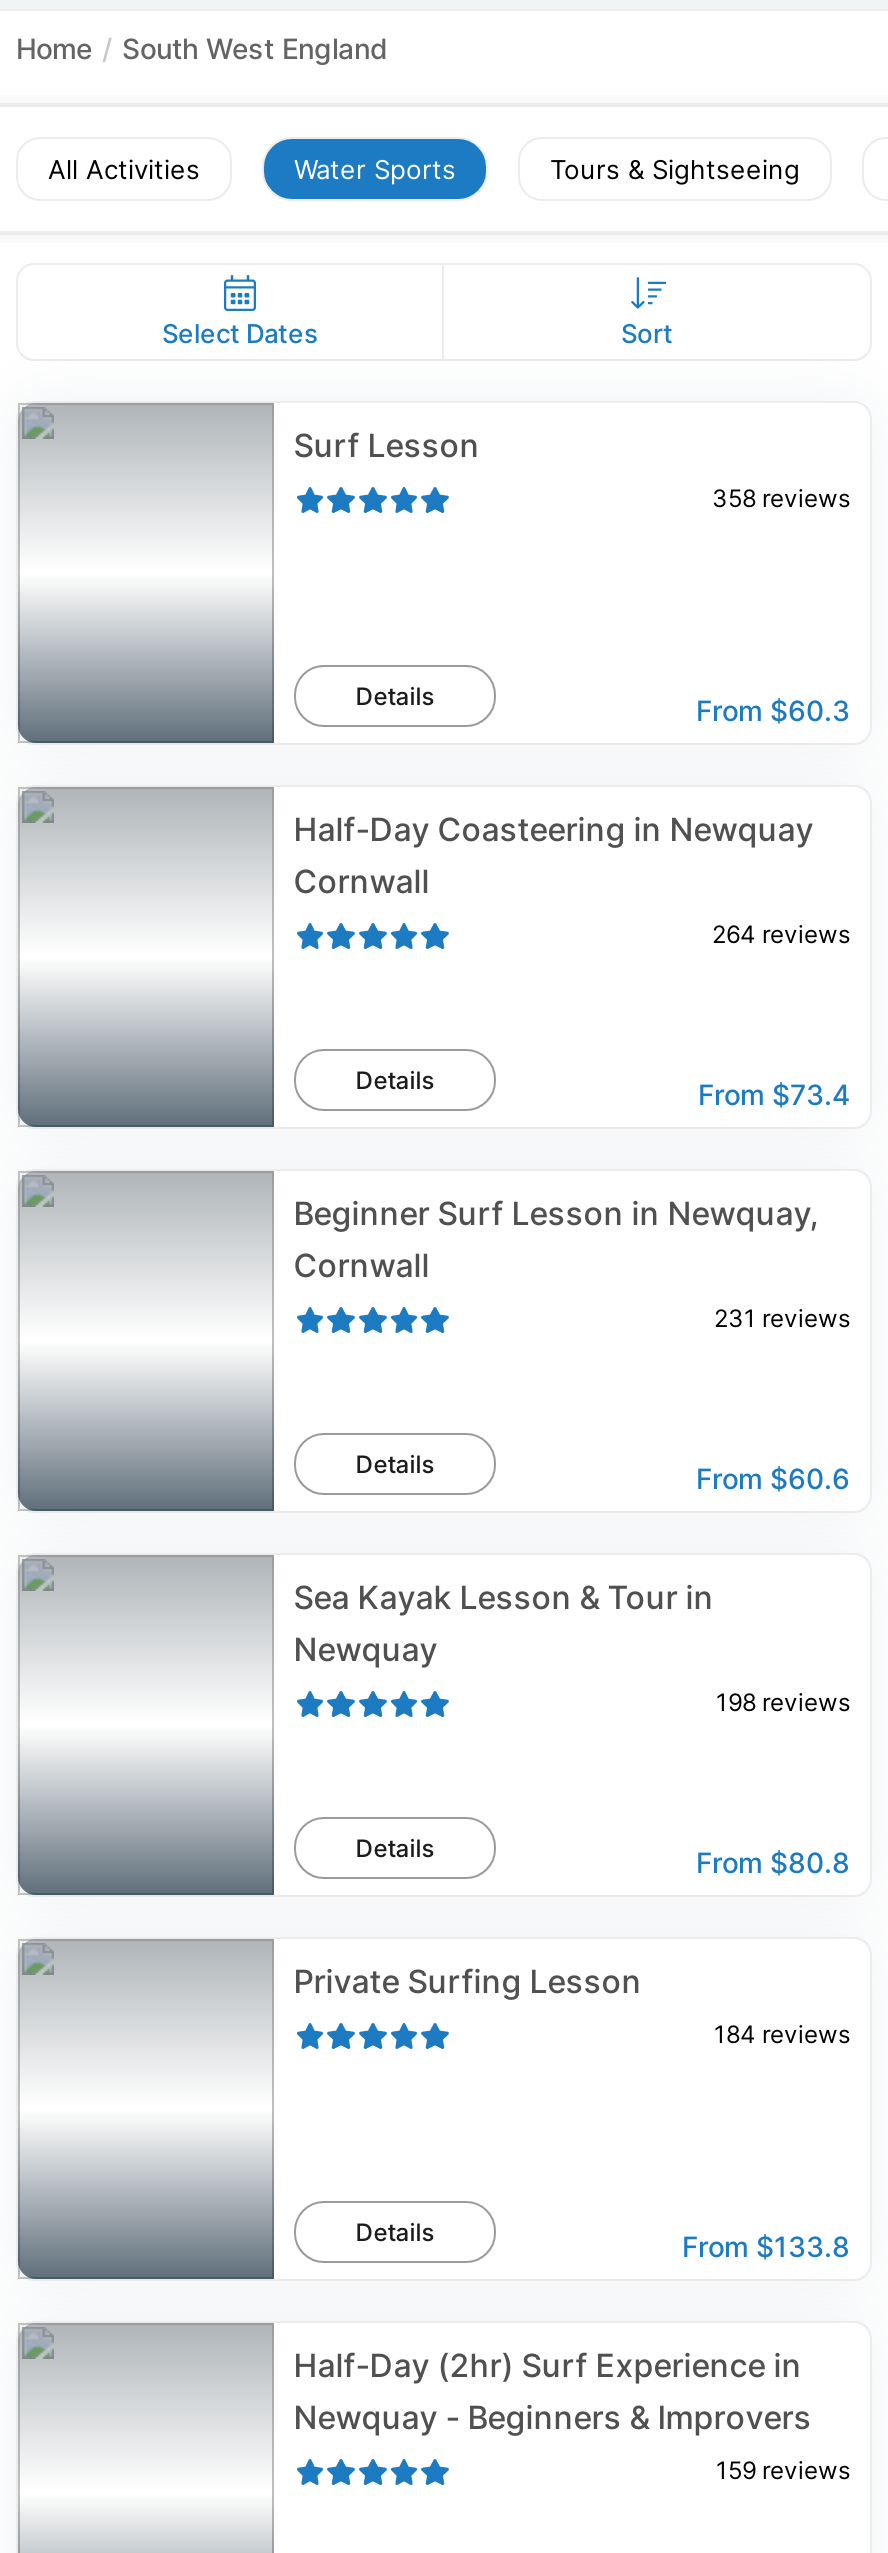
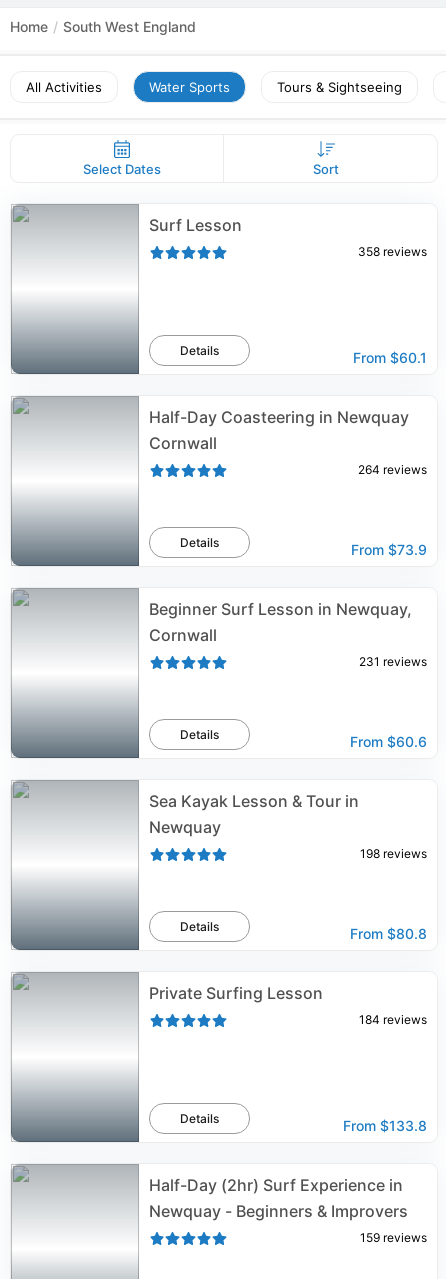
- From $60.3
+ From $60.1

- From $73.4
+ From $73.9
